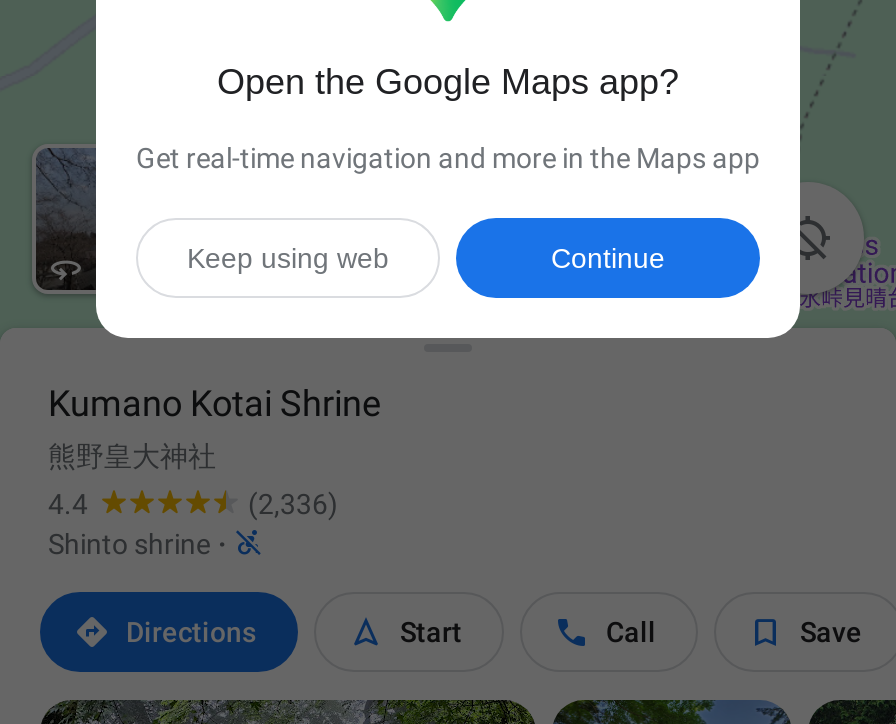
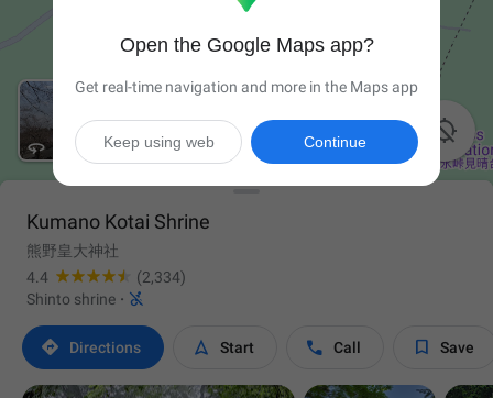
- (2,336)
+ (2,334)
